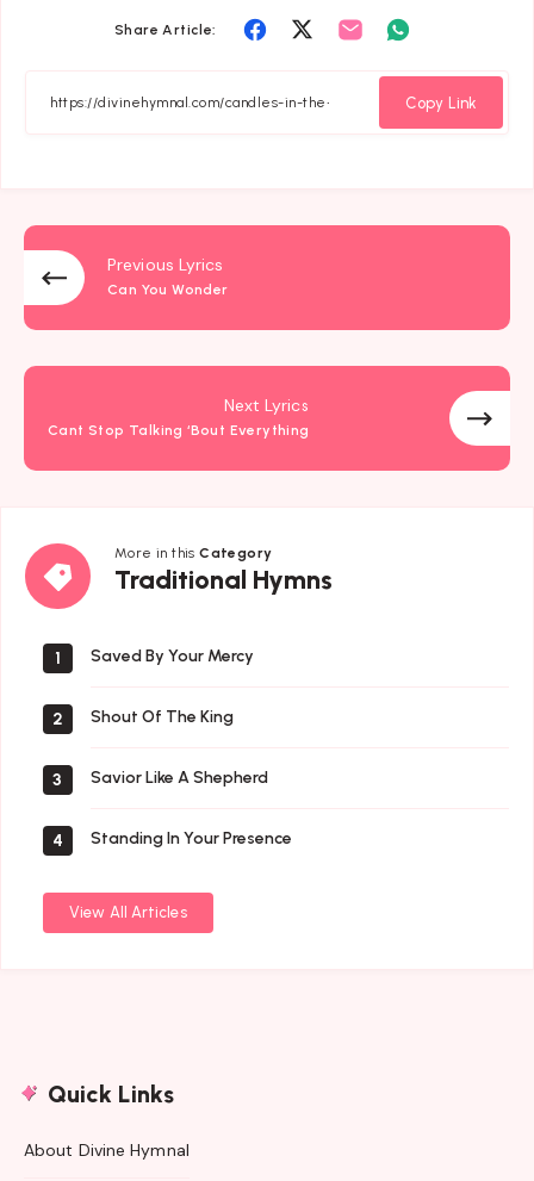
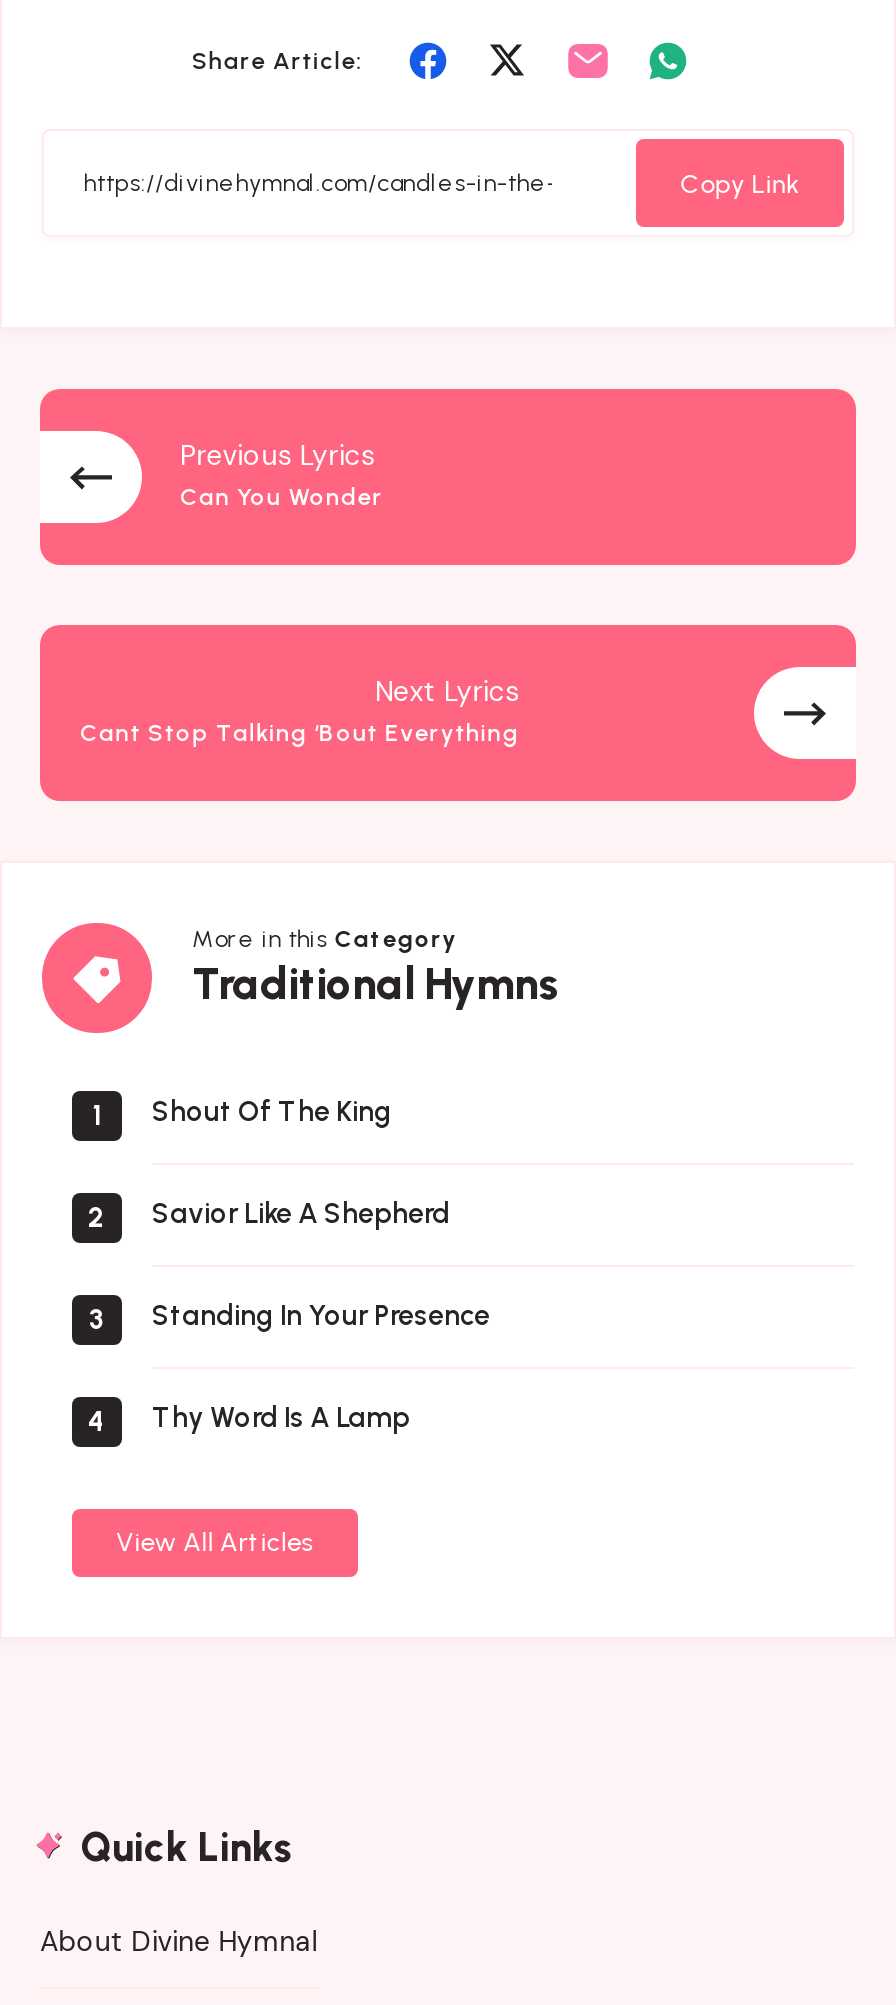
- Saved By Your Mercy

moved up: Shout Of The King

moved up: Savior Like A Shepherd

+ Thy Word Is A Lamp

moved up: Standing In Your Presence
